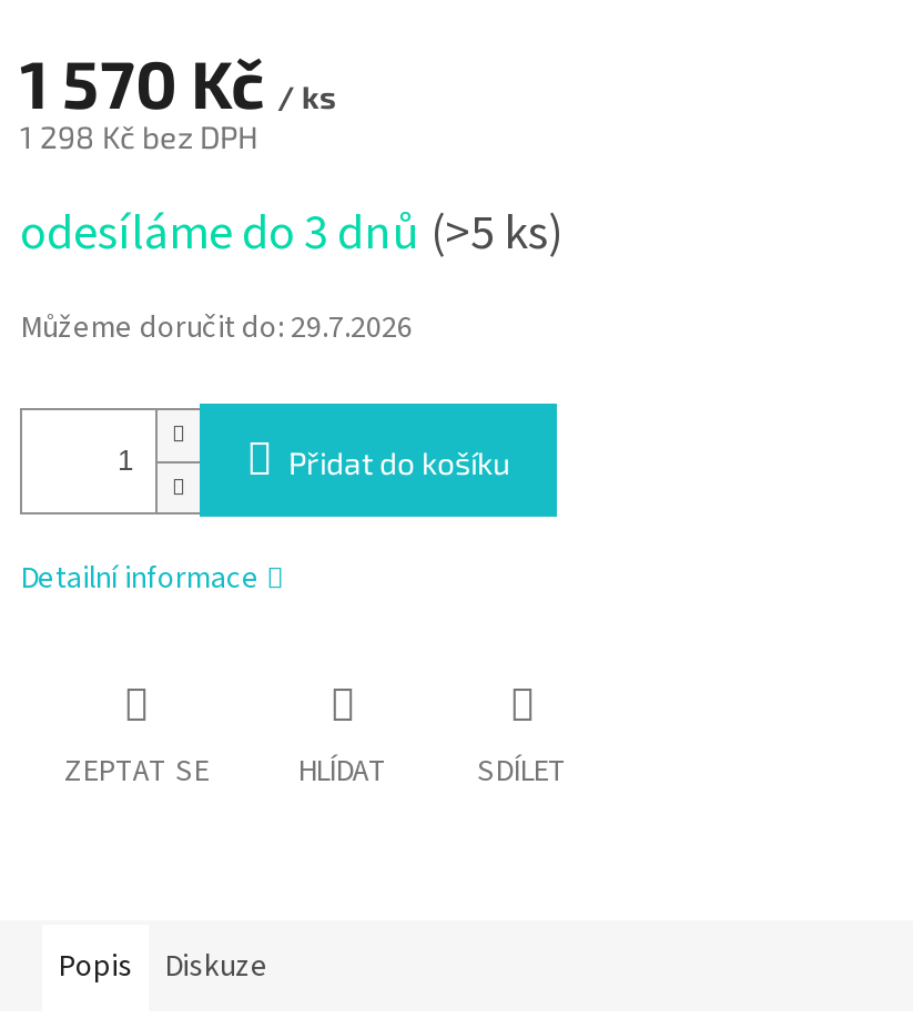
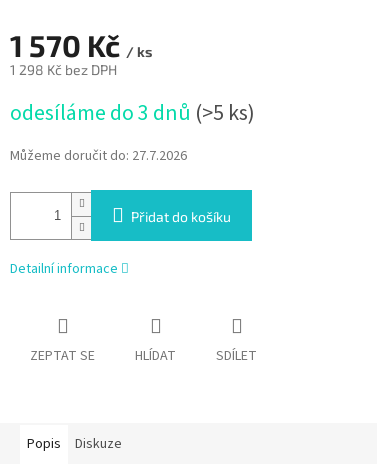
- Můžeme doručit do: 29.7.2026
+ Můžeme doručit do: 27.7.2026
